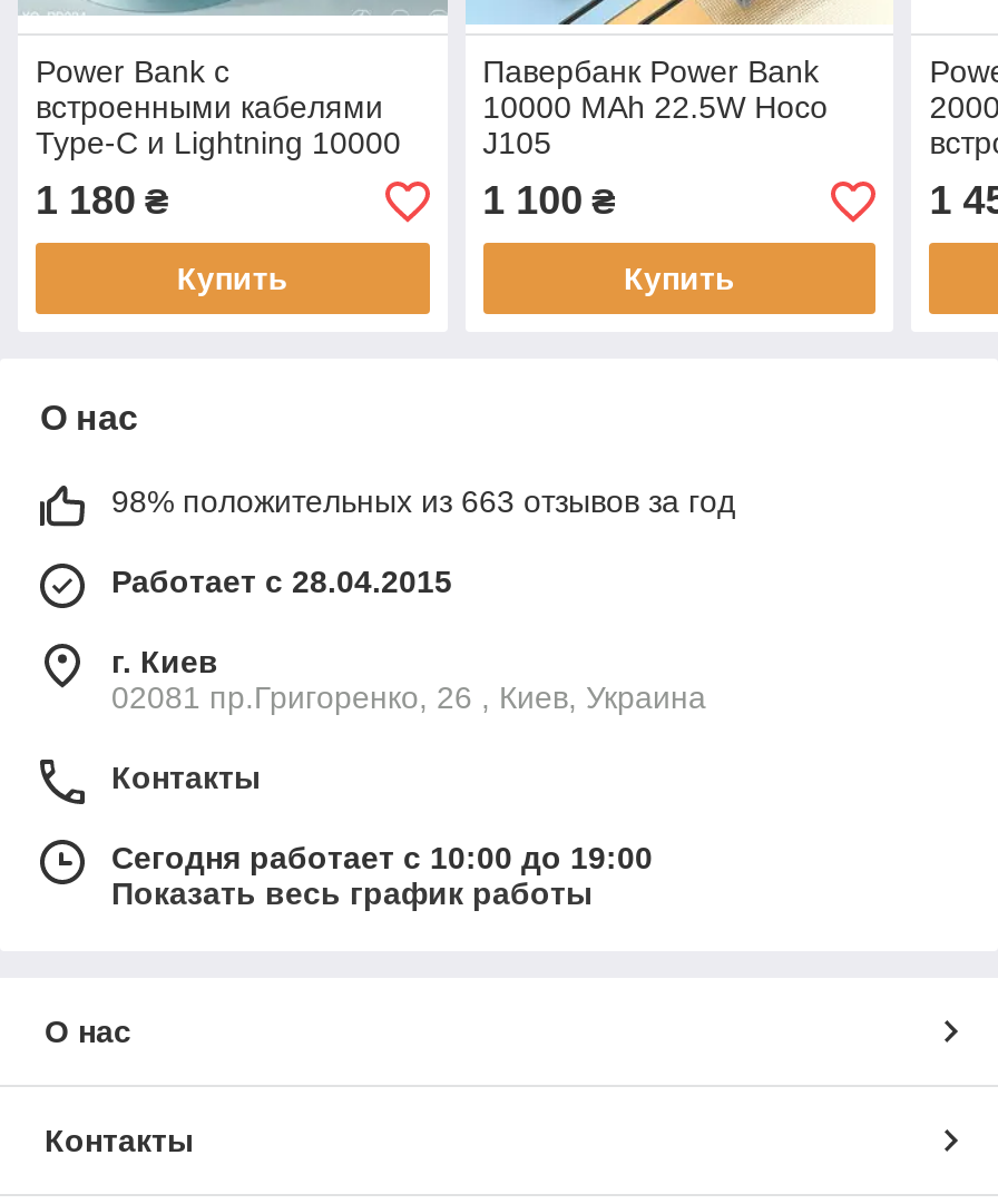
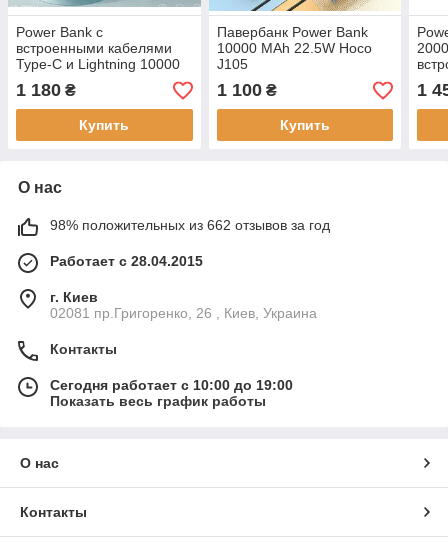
- 98% положительных из 663 отзывов за год
+ 98% положительных из 662 отзывов за год
